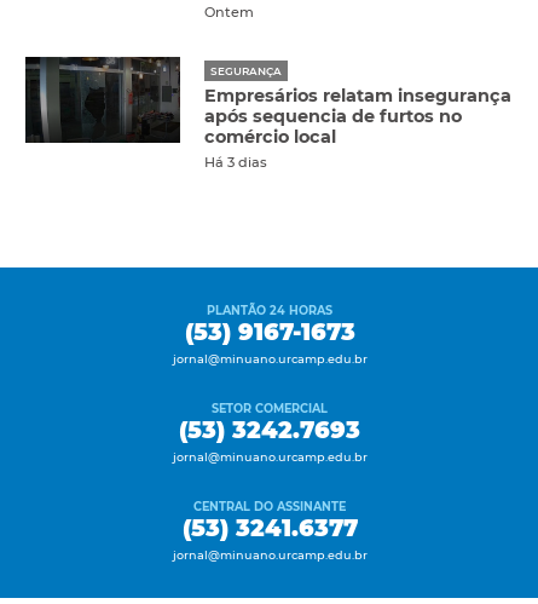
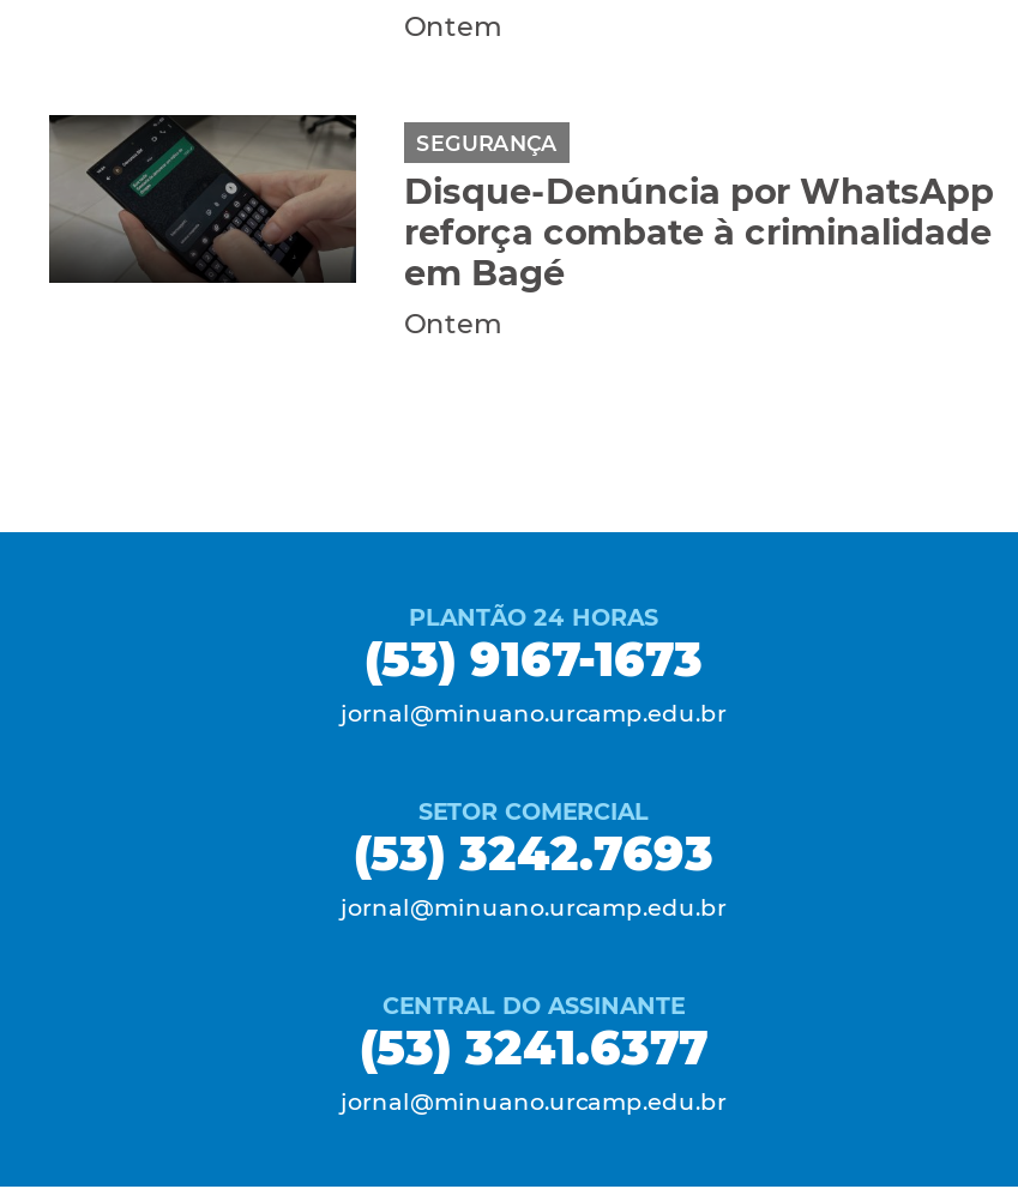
- [image]
- Empresários relatam insegurança
- após sequencia de furtos no
- comércio local
- Há 3 dias
+ [image]
+ Disque-Denúncia por WhatsApp
+ reforça combate à criminalidade
+ em Bagé
+ Ontem
